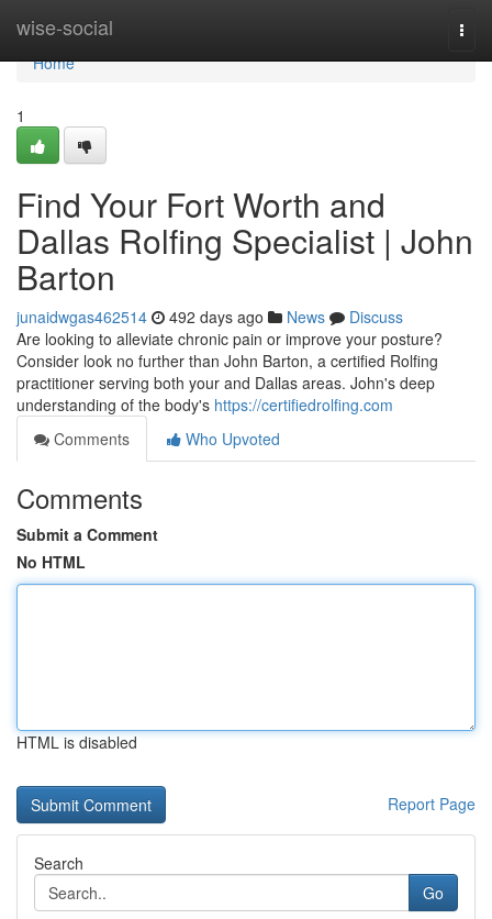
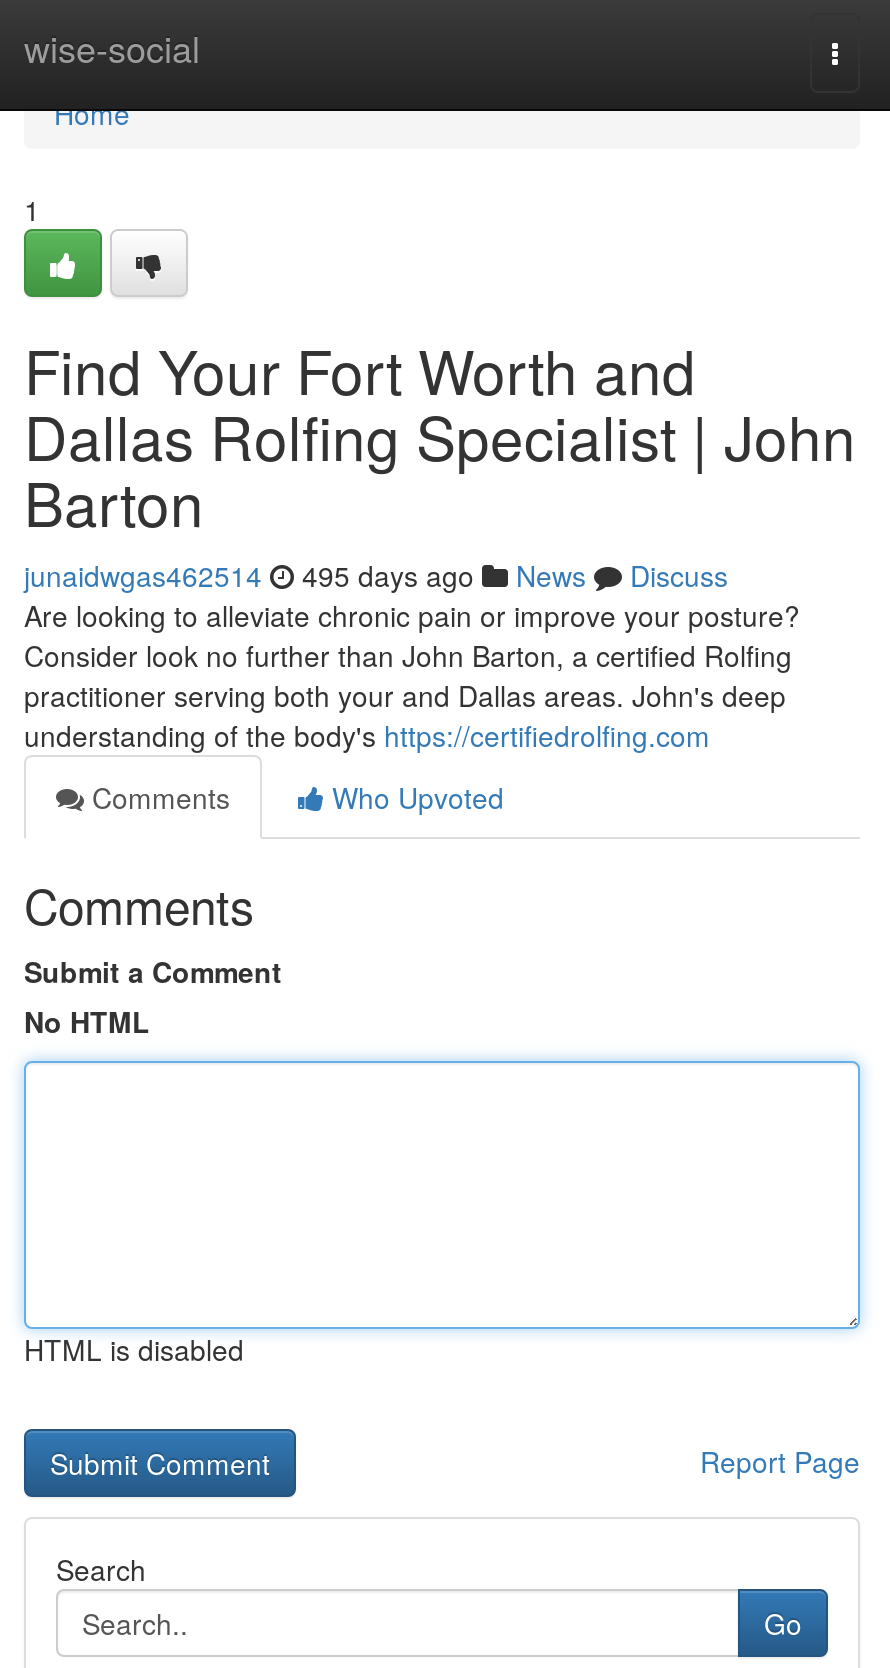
- junaidwgas462514 492 days ago News Discuss
+ junaidwgas462514 495 days ago News Discuss
